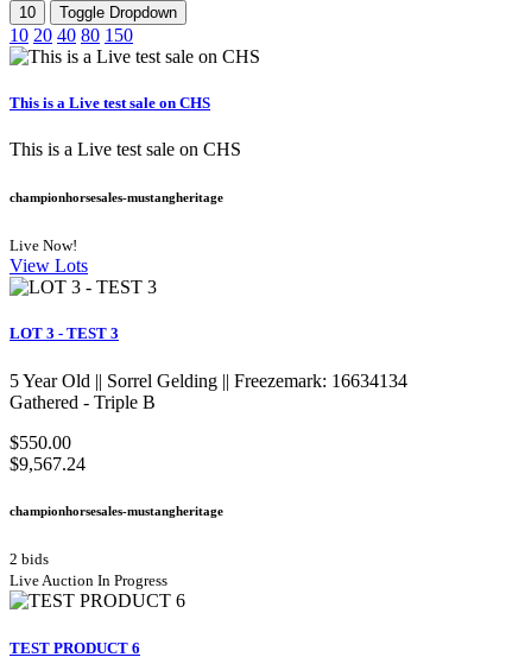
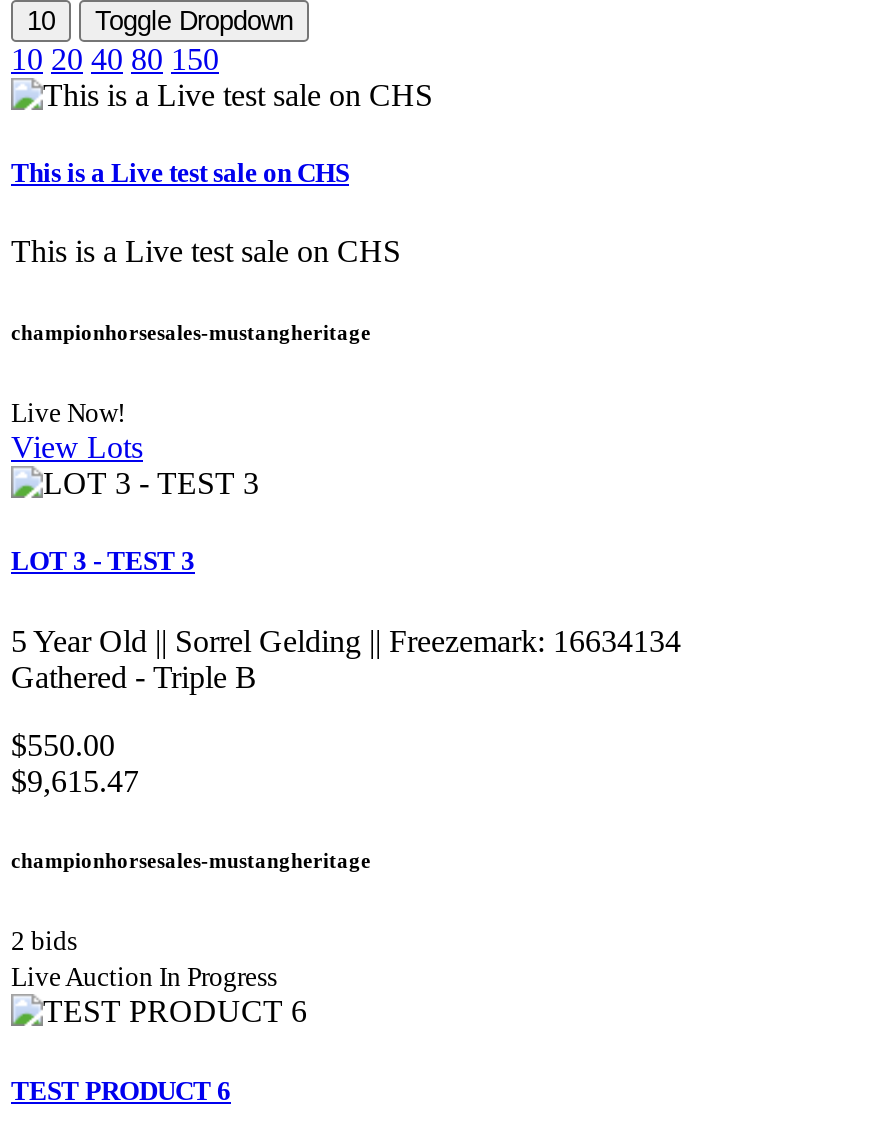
- $9,567.24
+ $9,615.47
